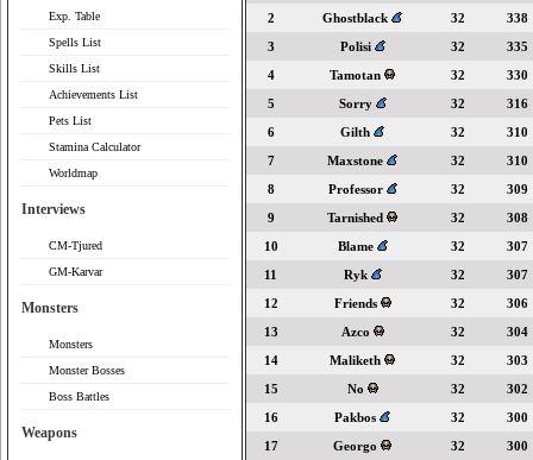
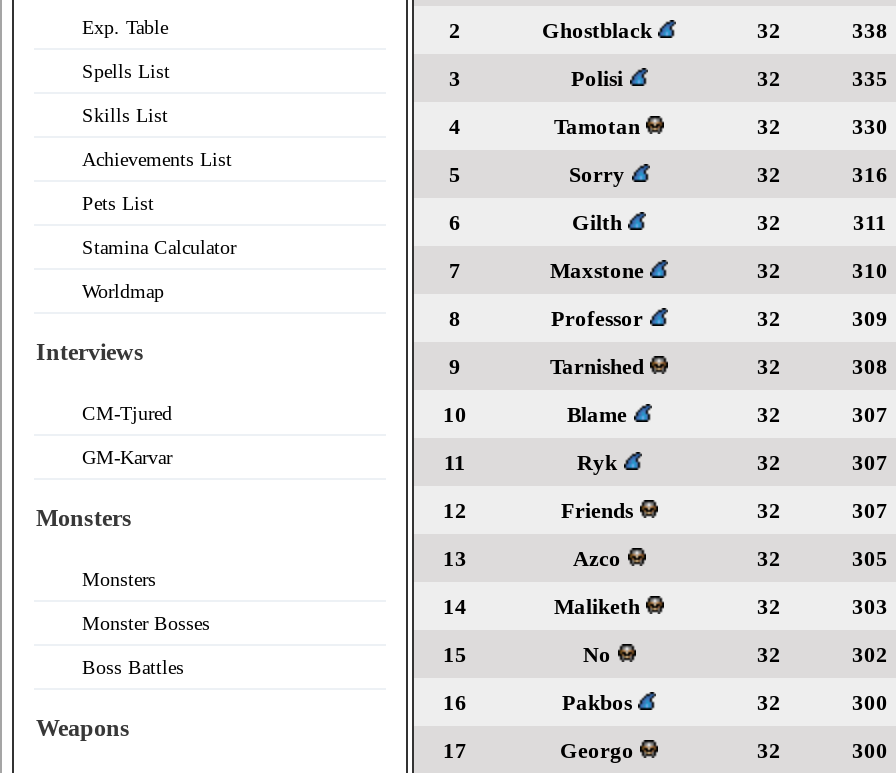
- 310
+ 311

- 306
+ 307

- 304
+ 305
